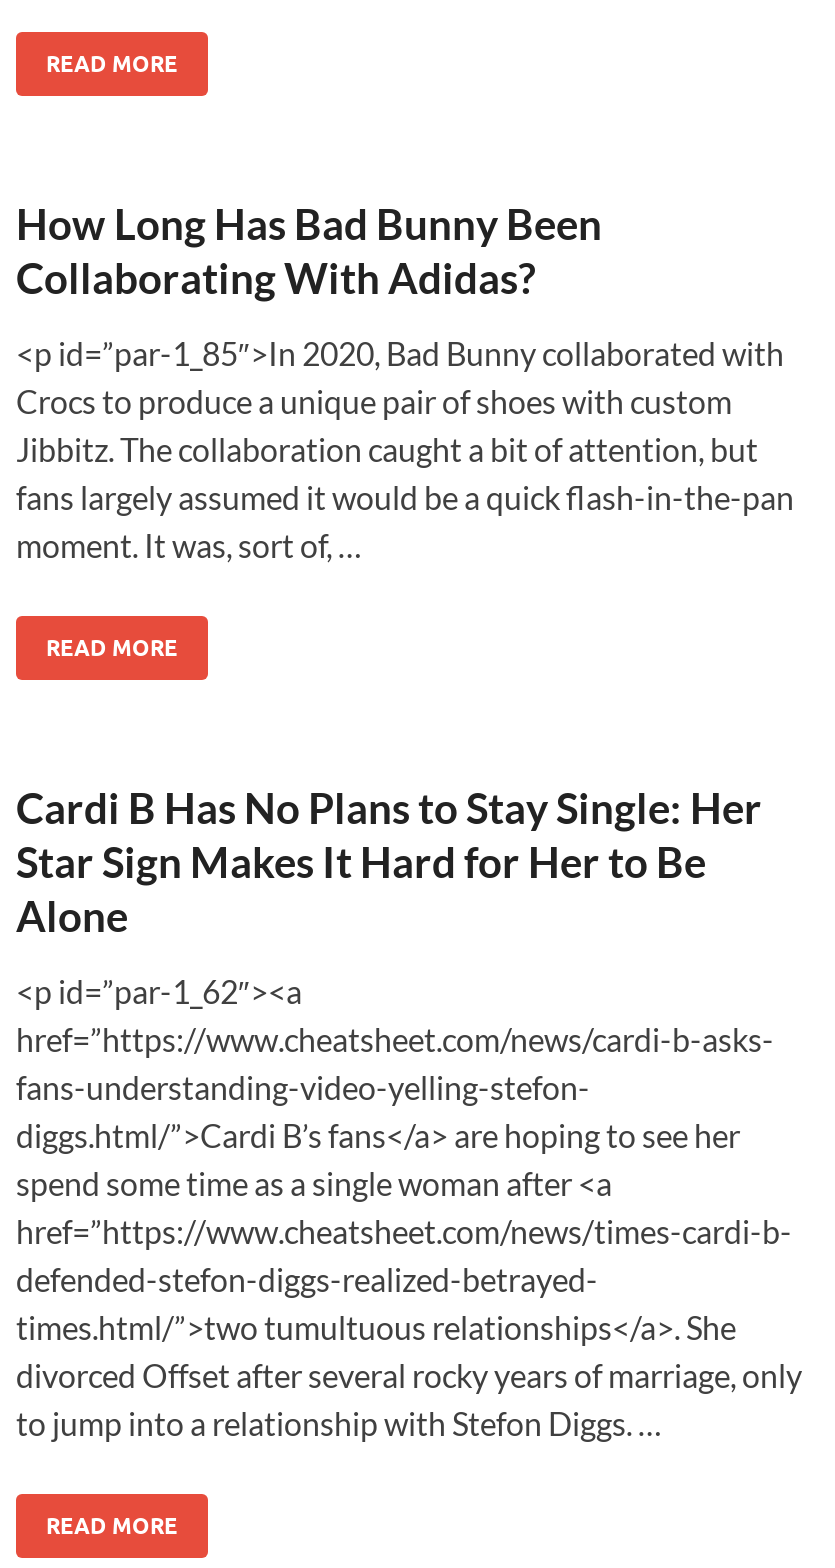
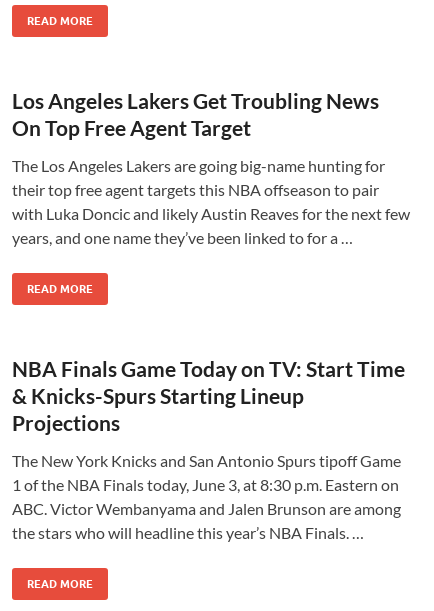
- How Long Has Bad Bunny Been
- Collaborating With Adidas?
+ Los Angeles Lakers Get Troubling News
+ On Top Free Agent Target

- <p id=”par-1_85″>In 2020, Bad Bunny collaborated with
- Crocs to produce a unique pair of shoes with custom
- Jibbitz. The collaboration caught a bit of attention, but
- fans largely assumed it would be a quick flash-in-the-pan
- moment. It was, sort of, …
+ The Los Angeles Lakers are going big-name hunting for
+ their top free agent targets this NBA offseason to pair
+ with Luka Doncic and likely Austin Reaves for the next few
+ years, and one name they’ve been linked to for a …

- Cardi B Has No Plans to Stay Single: Her
- Star Sign Makes It Hard for Her to Be
- Alone
+ NBA Finals Game Today on TV: Start Time
+ & Knicks-Spurs Starting Lineup
+ Projections

- <p id=”par-1_62″><a
- href=”https://www.cheatsheet.com/news/cardi-b-asks-
- fans-understanding-video-yelling-stefon-
- diggs.html/”>Cardi B’s fans</a> are hoping to see her
- spend some time as a single woman after <a
- href=”https://www.cheatsheet.com/news/times-cardi-b-
- defended-stefon-diggs-realized-betrayed-
- times.html/”>two tumultuous relationships</a>. She
- divorced Offset after several rocky years of marriage, only
- to jump into a relationship with Stefon Diggs. …
+ The New York Knicks and San Antonio Spurs tipoff Game
+ 1 of the NBA Finals today, June 3, at 8:30 p.m. Eastern on
+ ABC. Victor Wembanyama and Jalen Brunson are among
+ the stars who will headline this year’s NBA Finals. …
